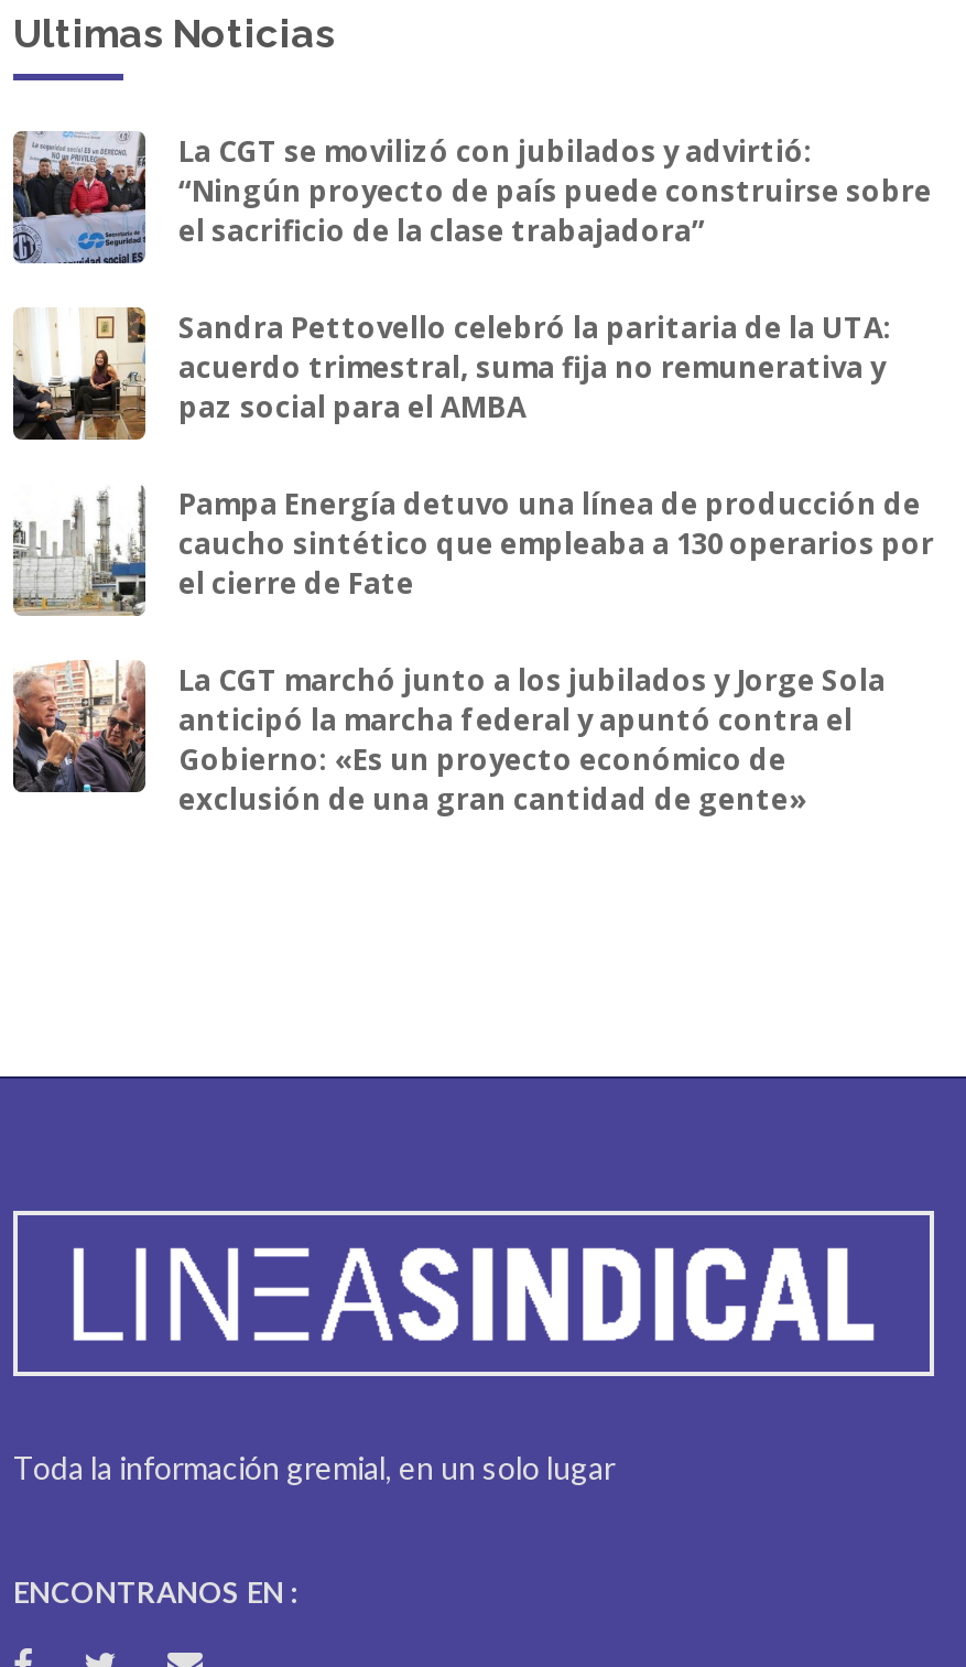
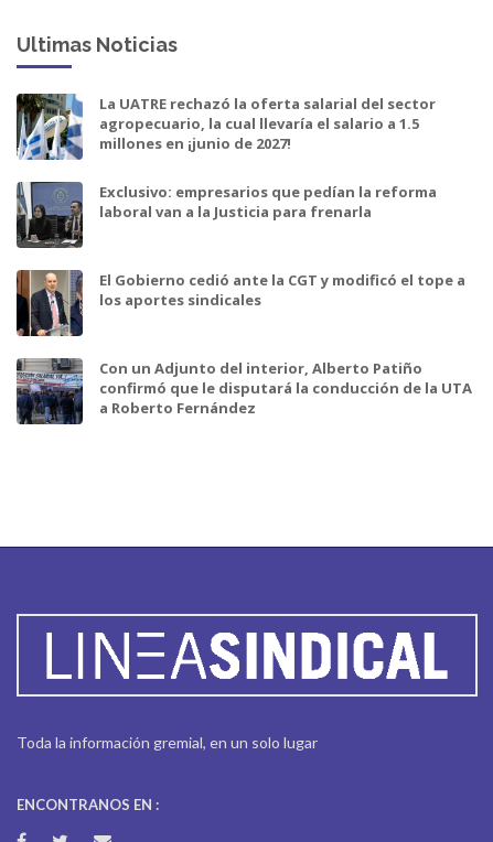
- [image]
- La CGT se movilizó con jubilados y advirtió:
- “Ningún proyecto de país puede construirse sobre
- el sacrificio de la clase trabajadora”
+ [image]
+ La UATRE rechazó la oferta salarial del sector
+ agropecuario, la cual llevaría el salario a 1.5
+ millones en ¡junio de 2027!

- [image]
- Sandra Pettovello celebró la paritaria de la UTA:
- acuerdo trimestral, suma fija no remunerativa y
- paz social para el AMBA
+ [image]
+ Exclusivo: empresarios que pedían la reforma
+ laboral van a la Justicia para frenarla

- [image]
- Pampa Energía detuvo una línea de producción de
- caucho sintético que empleaba a 130 operarios por
- el cierre de Fate
+ [image]
+ El Gobierno cedió ante la CGT y modificó el tope a
+ los aportes sindicales

- [image]
- La CGT marchó junto a los jubilados y Jorge Sola
- anticipó la marcha federal y apuntó contra el
- Gobierno: «Es un proyecto económico de
- exclusión de una gran cantidad de gente»
+ [image]
+ Con un Adjunto del interior, Alberto Patiño
+ confirmó que le disputará la conducción de la UTA
+ a Roberto Fernández
